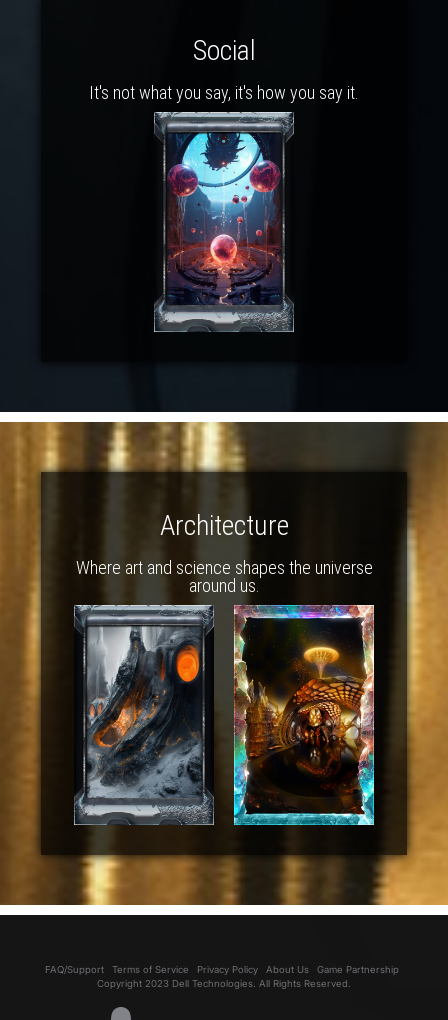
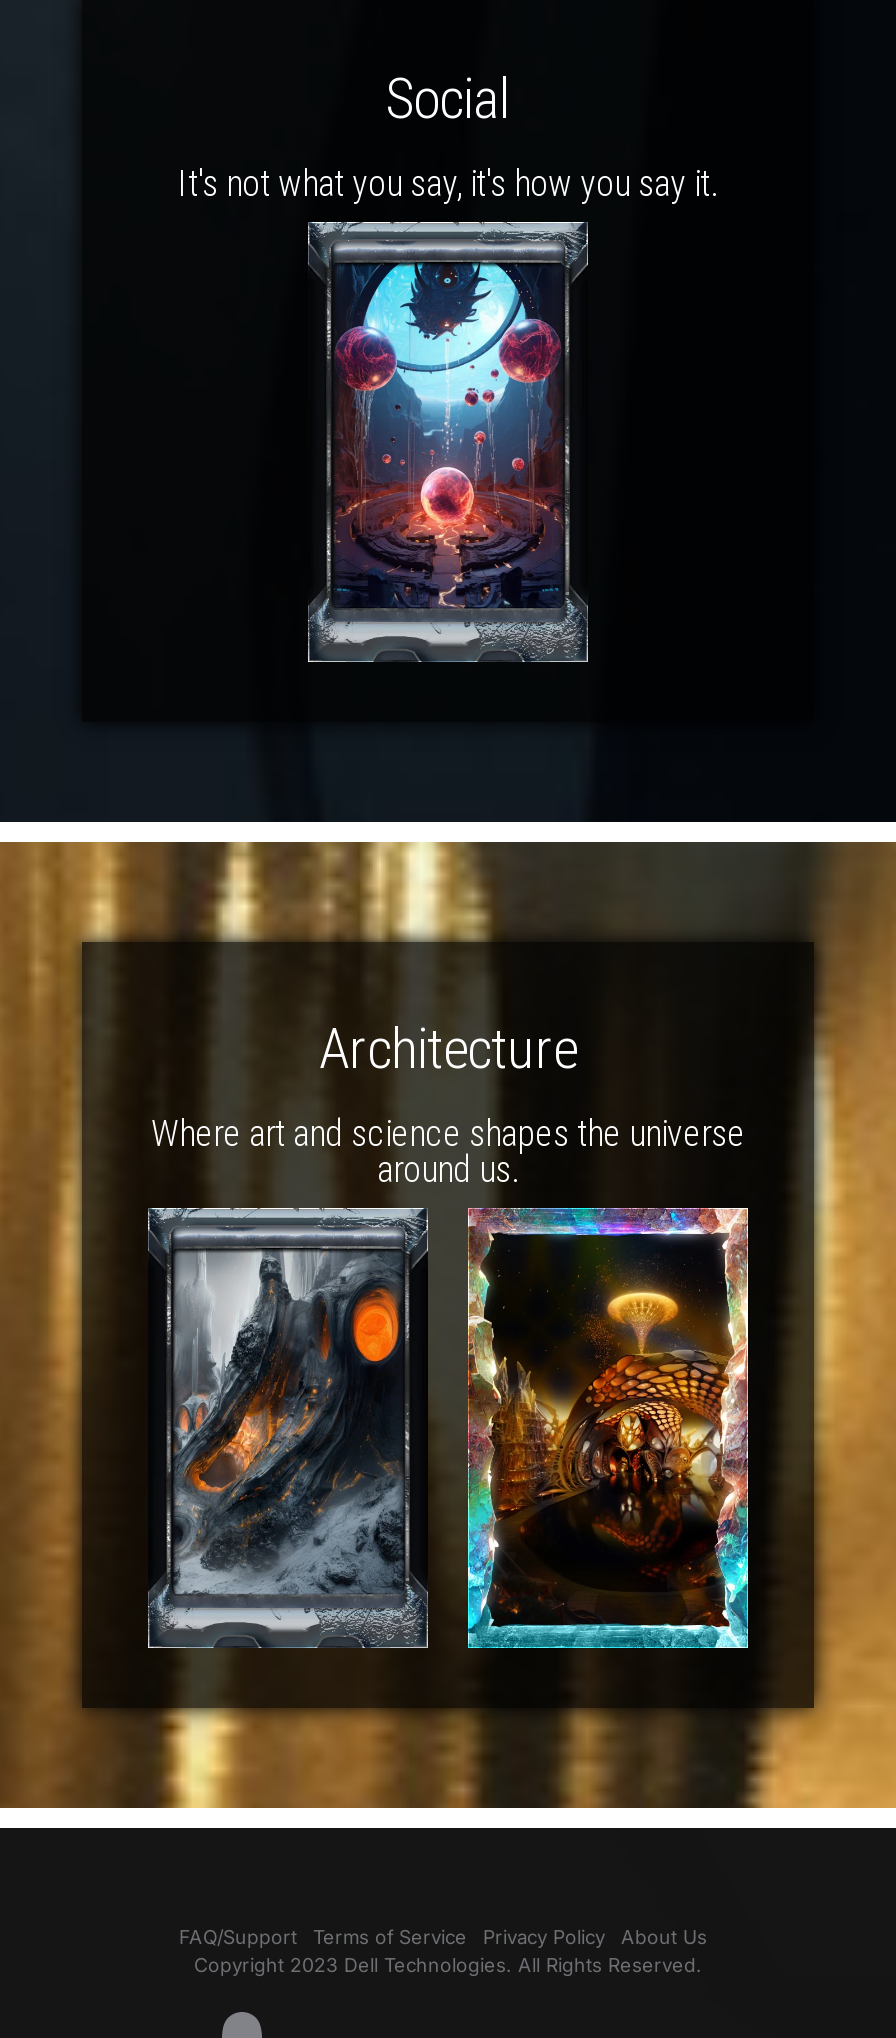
- Game Partnership
